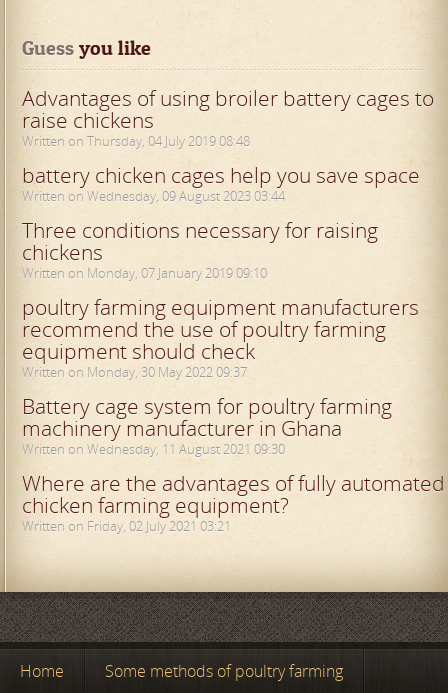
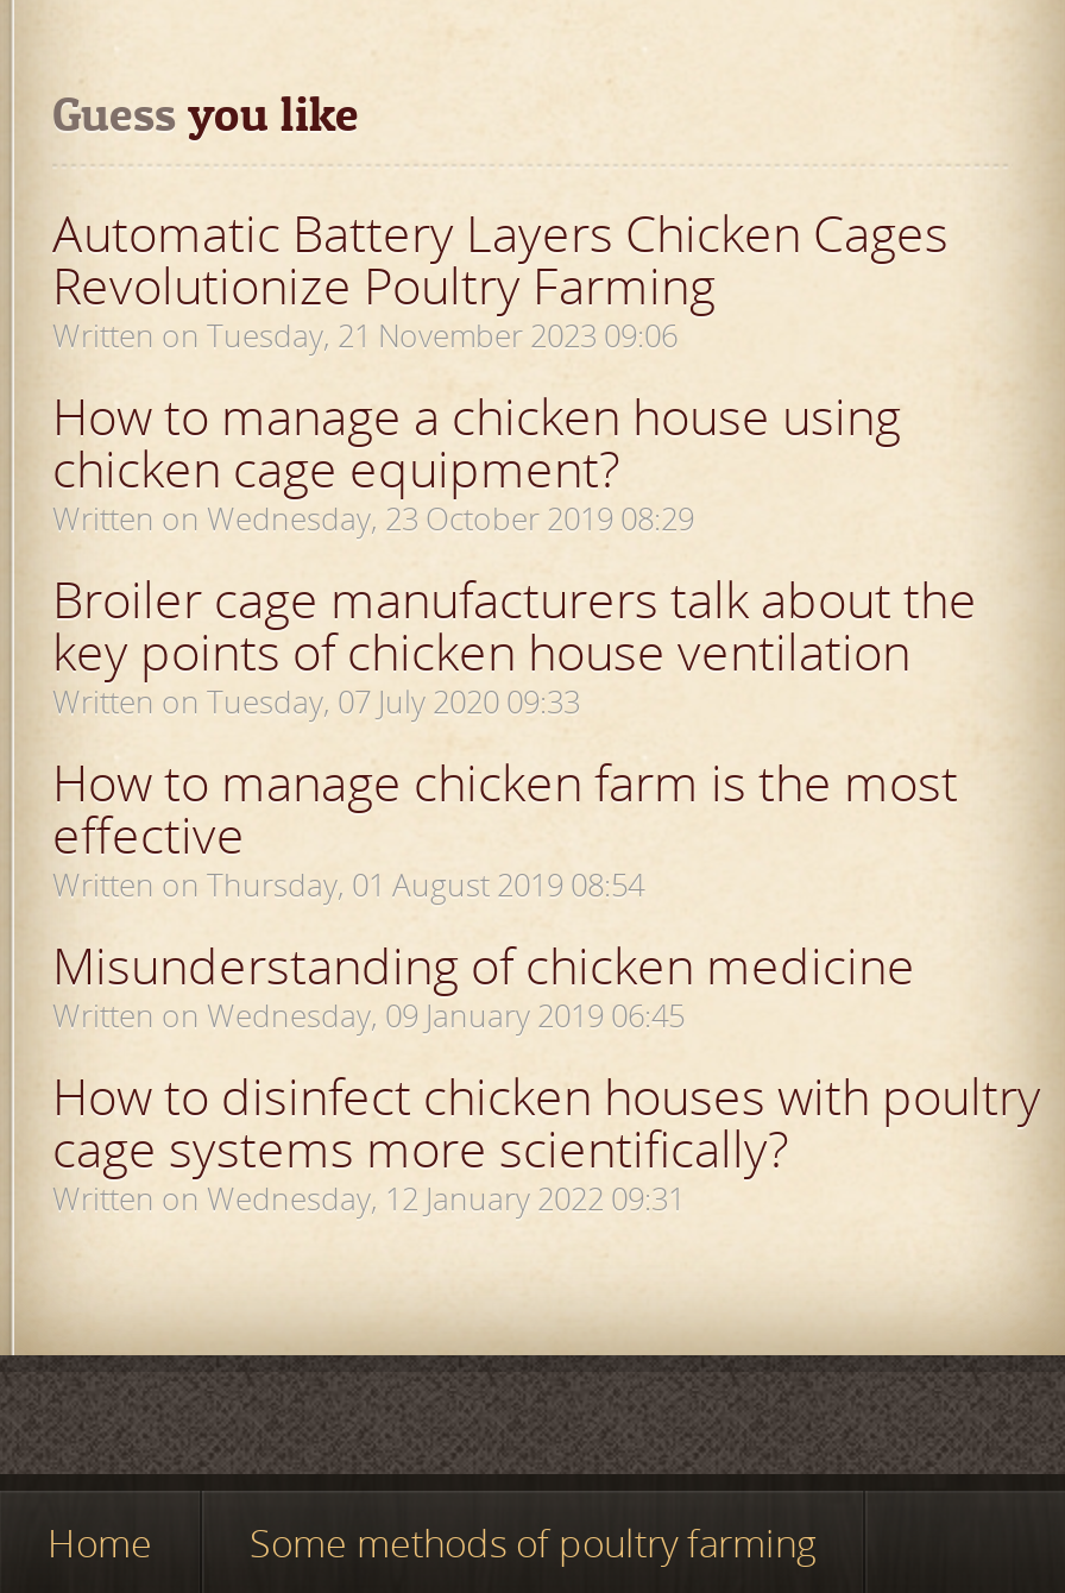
- Advantages of using broiler battery cages to
- raise chickens
- Written on Thursday, 04 July 2019 08:48
- battery chicken cages help you save space
- Written on Wednesday, 09 August 2023 03:44
- Three conditions necessary for raising
- chickens
- Written on Monday, 07 January 2019 09:10
- poultry farming equipment manufacturers
- recommend the use of poultry farming
- equipment should check
- Written on Monday, 30 May 2022 09:37
- Battery cage system for poultry farming
- machinery manufacturer in Ghana
- Written on Wednesday, 11 August 2021 09:30
- Where are the advantages of fully automated
- chicken farming equipment?
- Written on Friday, 02 July 2021 03:21
+ Automatic Battery Layers Chicken Cages
+ Revolutionize Poultry Farming
+ Written on Tuesday, 21 November 2023 09:06
+ How to manage a chicken house using
+ chicken cage equipment?
+ Written on Wednesday, 23 October 2019 08:29
+ Broiler cage manufacturers talk about the
+ key points of chicken house ventilation
+ Written on Tuesday, 07 July 2020 09:33
+ How to manage chicken farm is the most
+ effective
+ Written on Thursday, 01 August 2019 08:54
+ Misunderstanding of chicken medicine
+ Written on Wednesday, 09 January 2019 06:45
+ How to disinfect chicken houses with poultry
+ cage systems more scientifically?
+ Written on Wednesday, 12 January 2022 09:31
